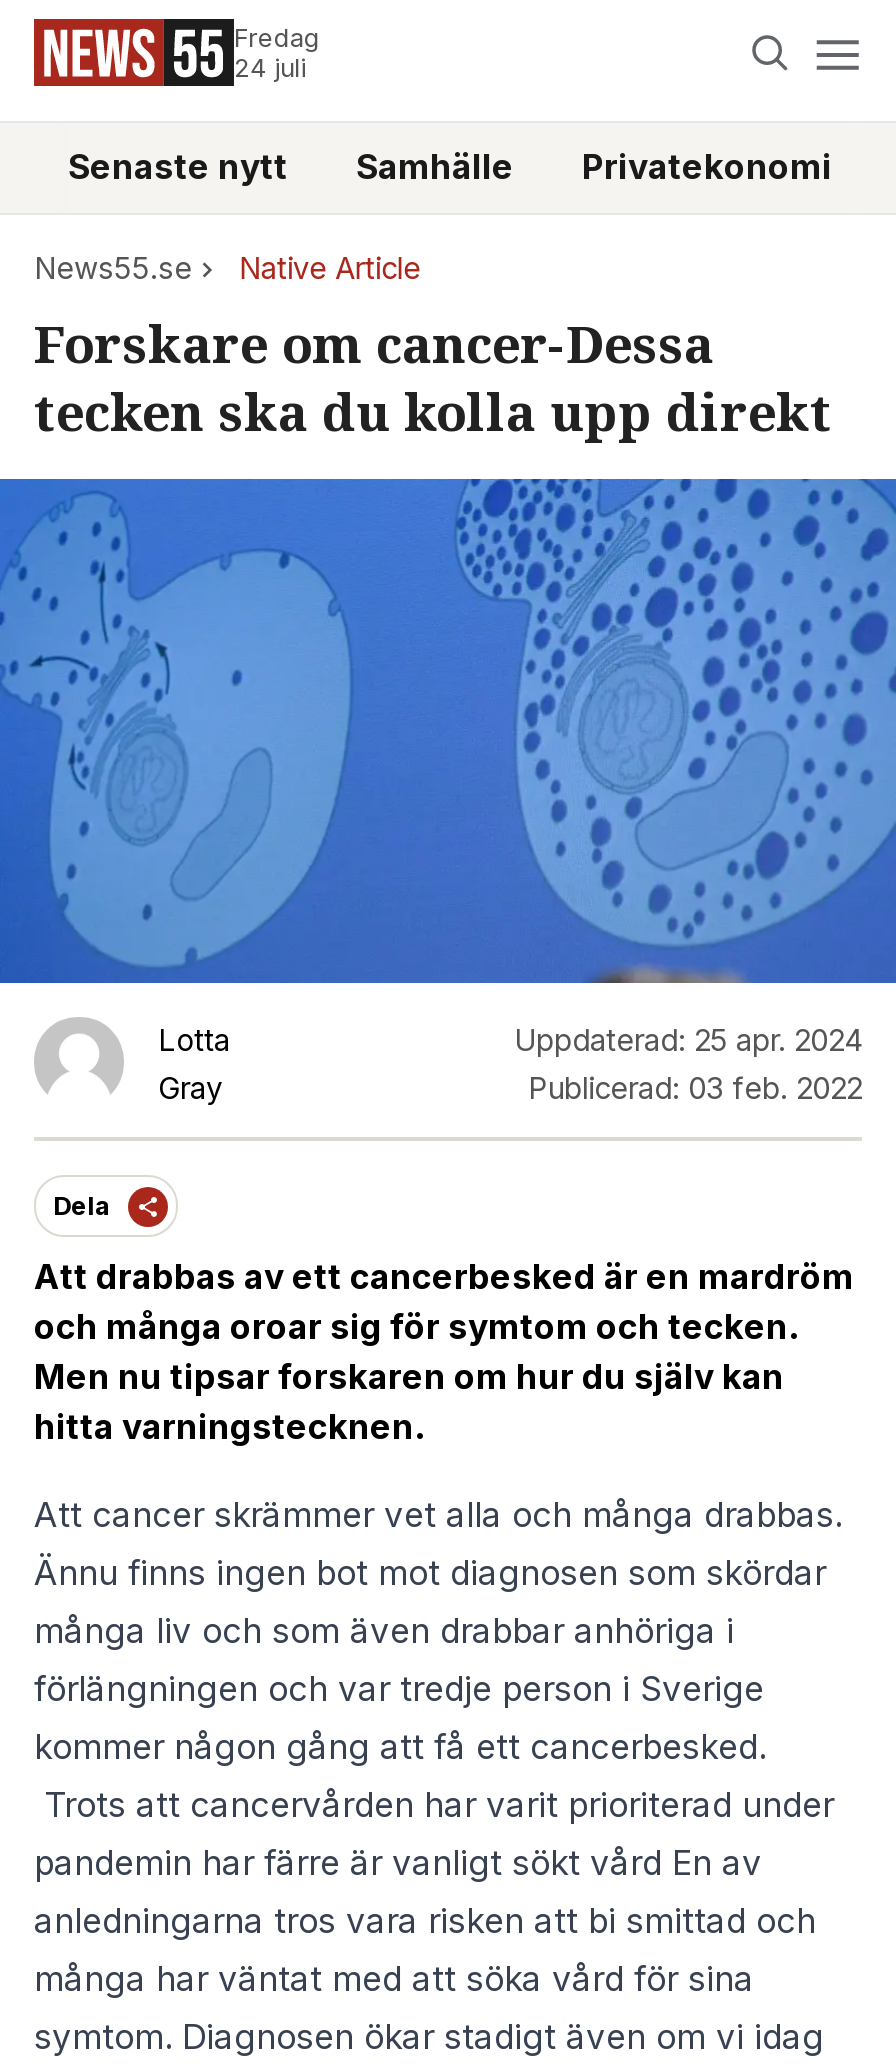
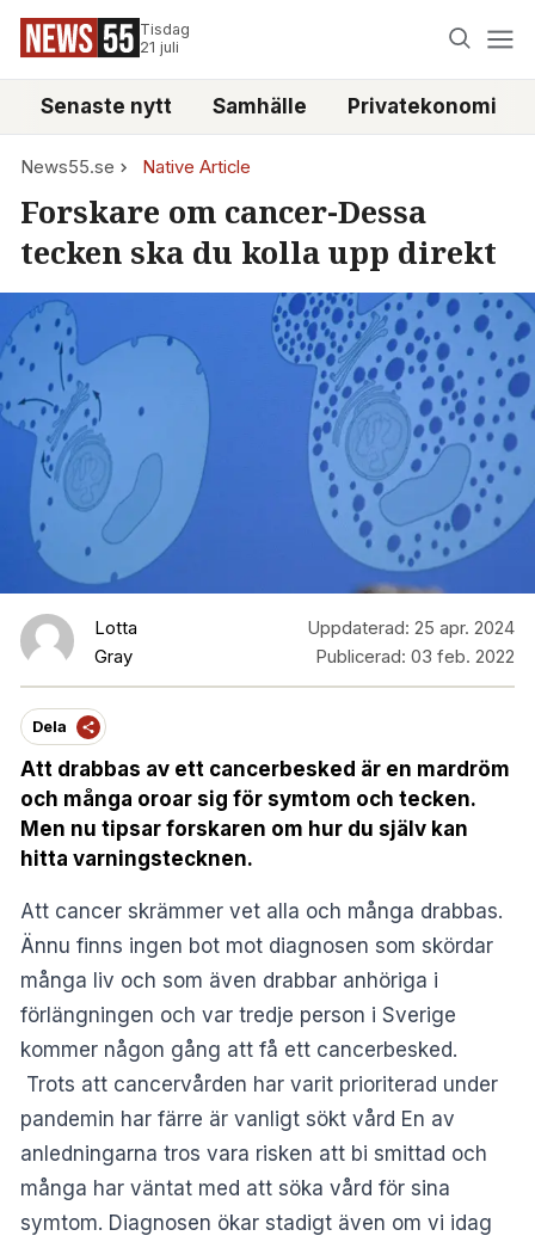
- Fredag
- 24 juli
+ Tisdag
+ 21 juli
